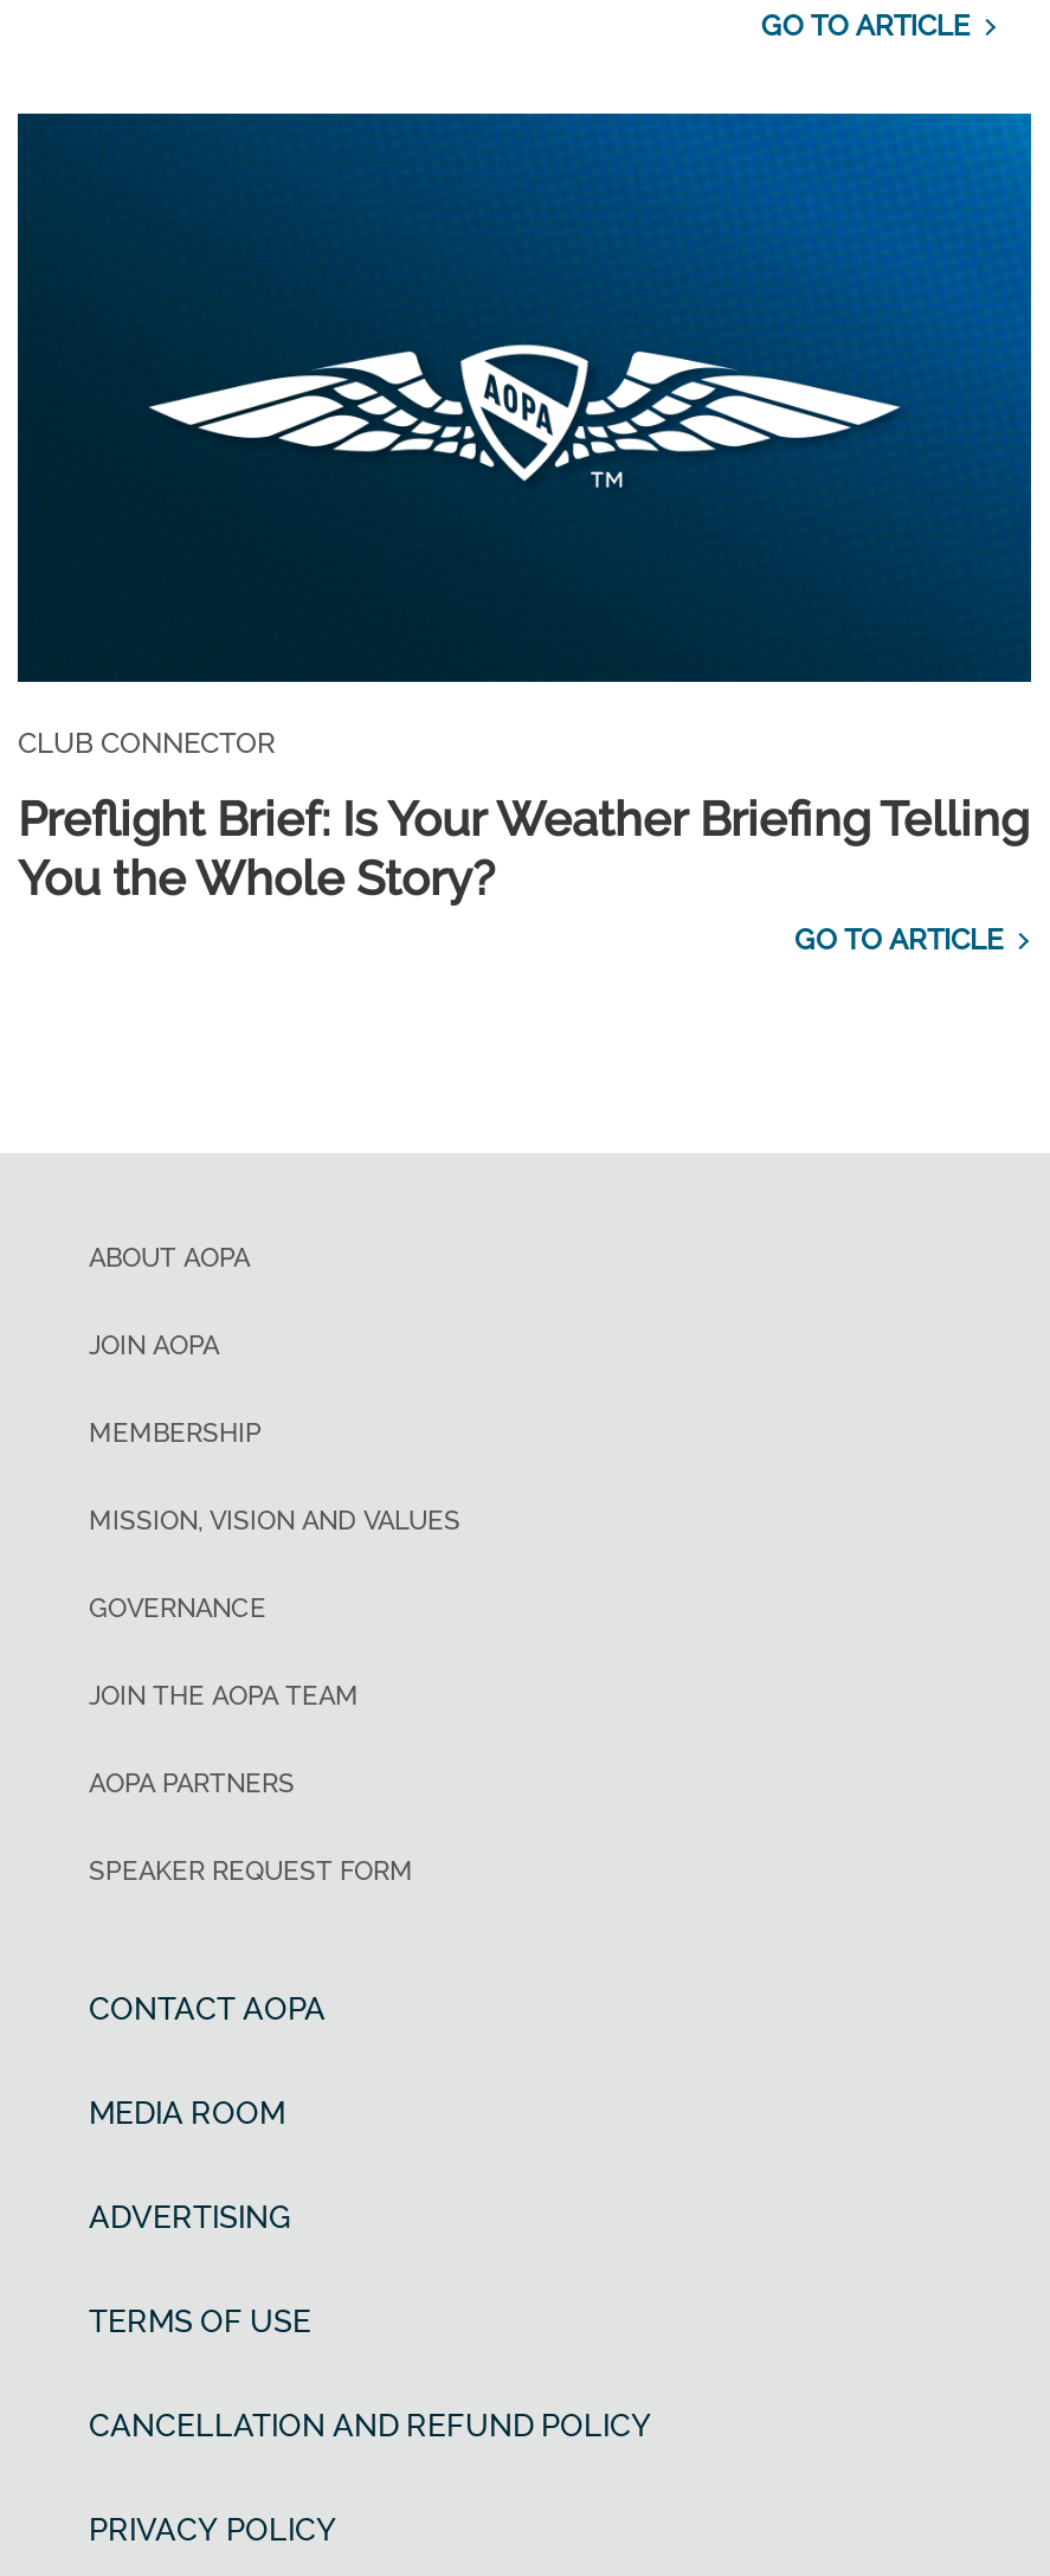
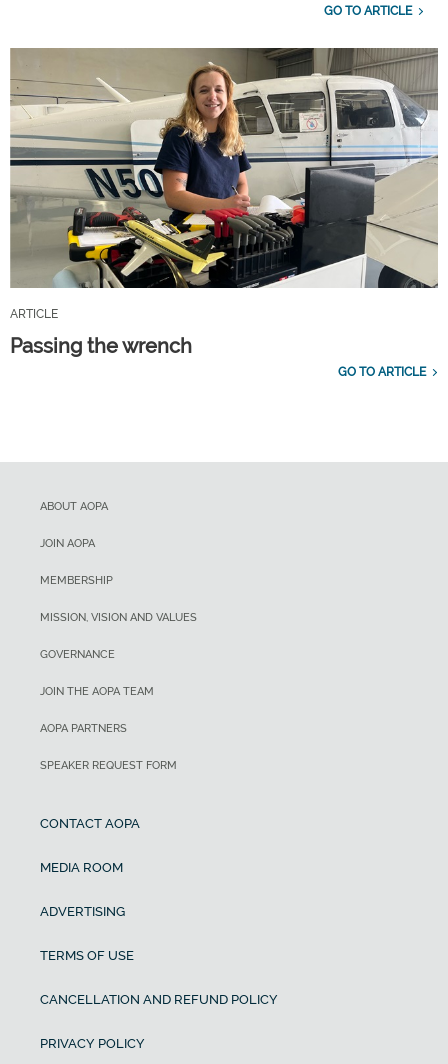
- [image]
- CLUB CONNECTOR
+ [image]
+ ARTICLE

- Preflight Brief: Is Your Weather Briefing Telling
- You the Whole Story?
+ Passing the wrench
